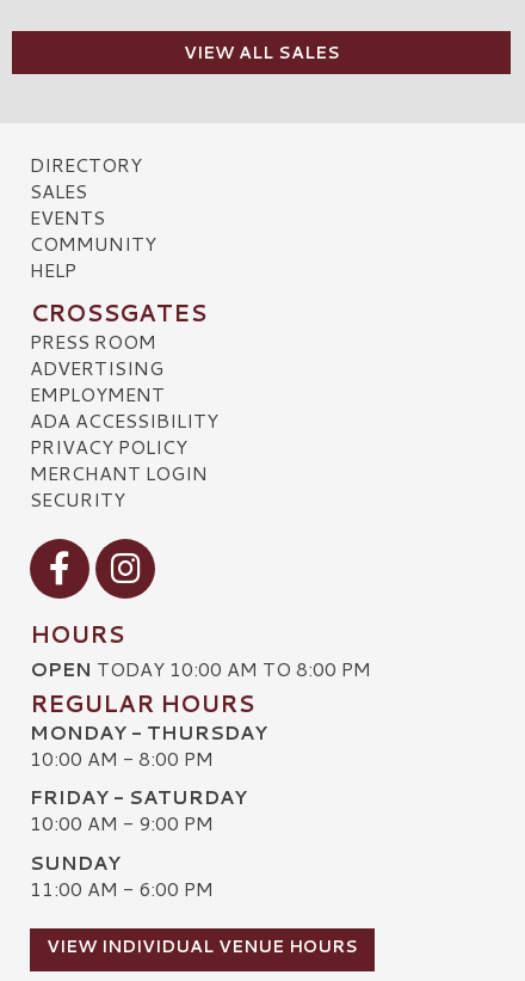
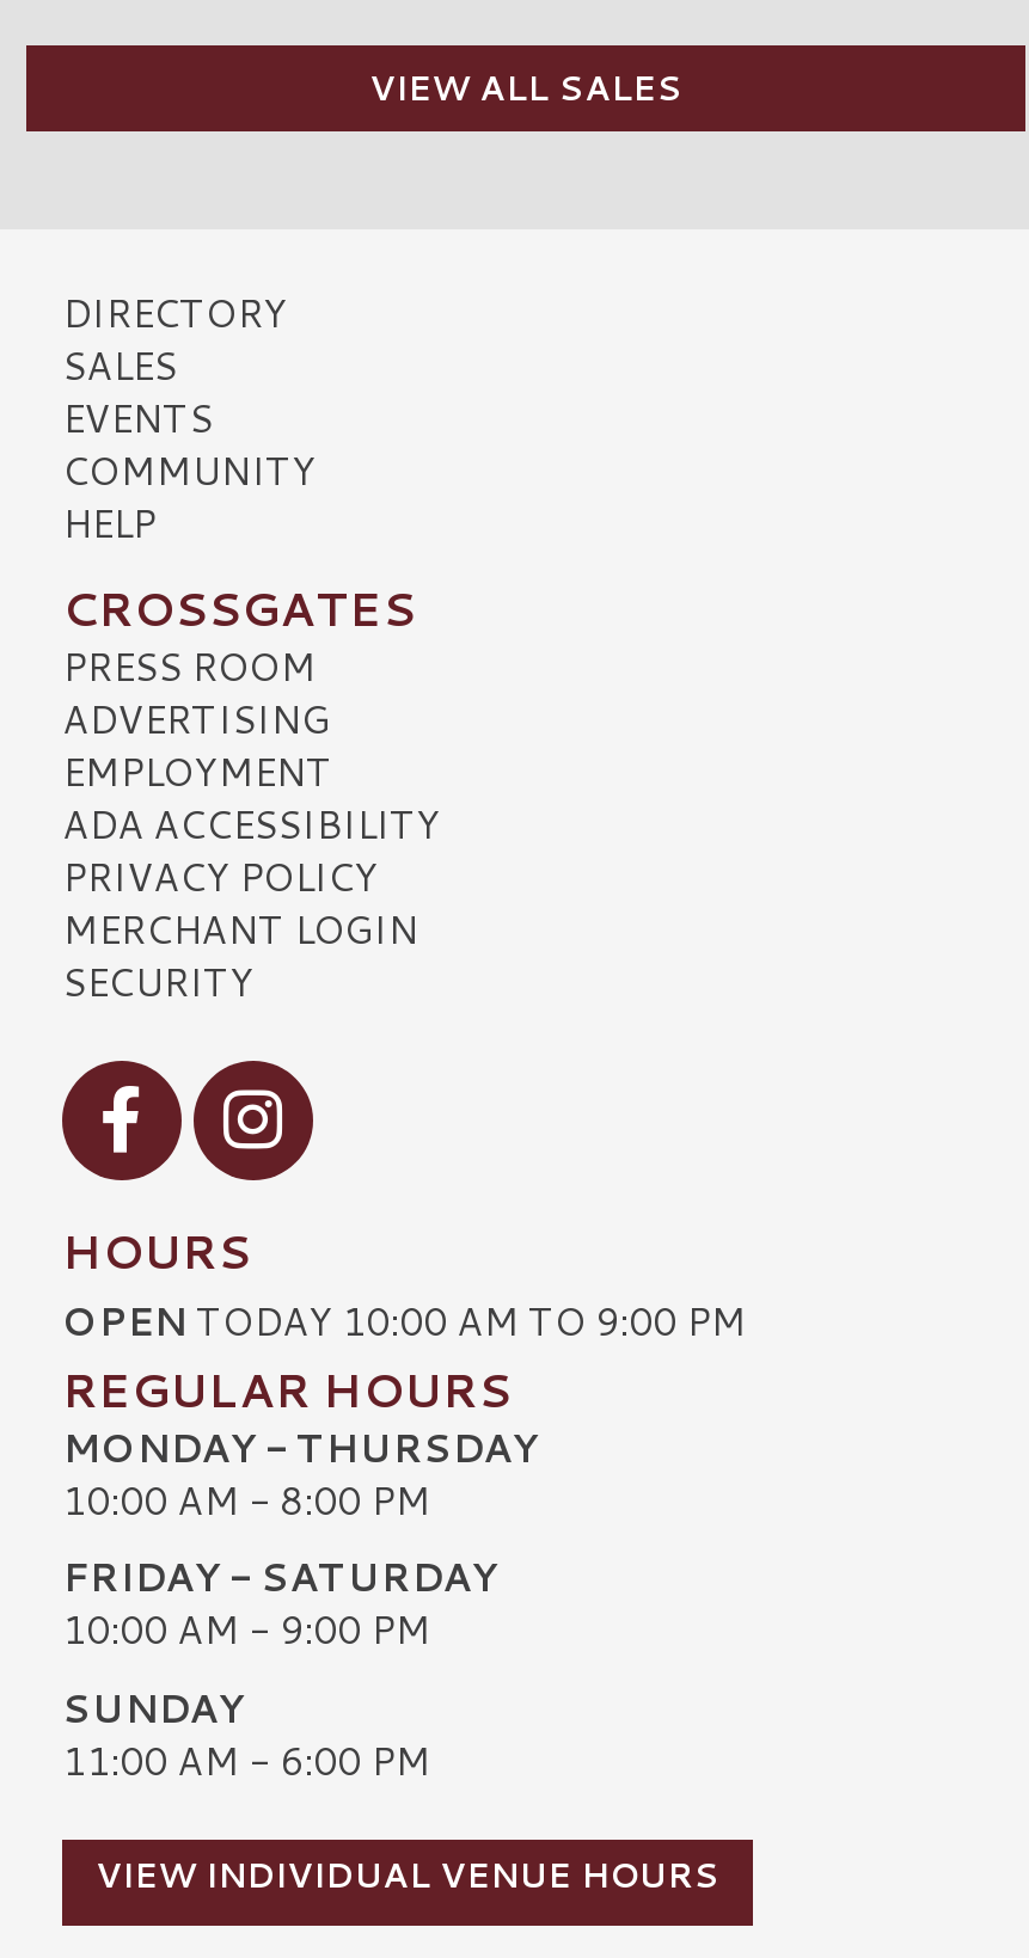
- OPEN TODAY 10:00 AM TO 8:00 PM
+ OPEN TODAY 10:00 AM TO 9:00 PM
